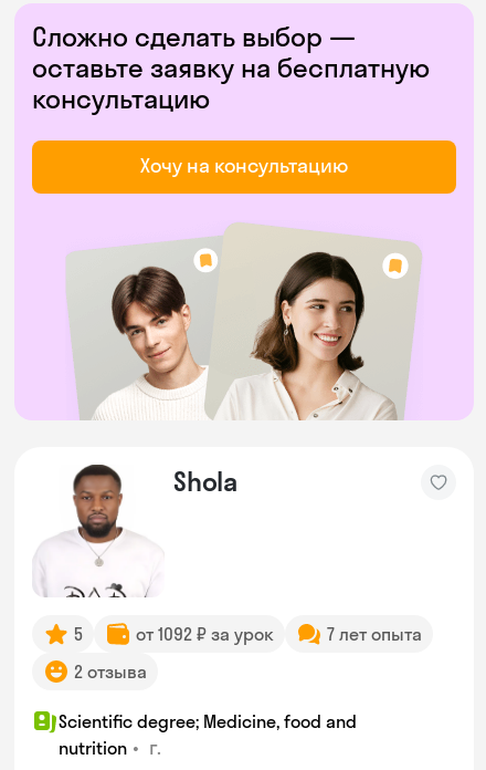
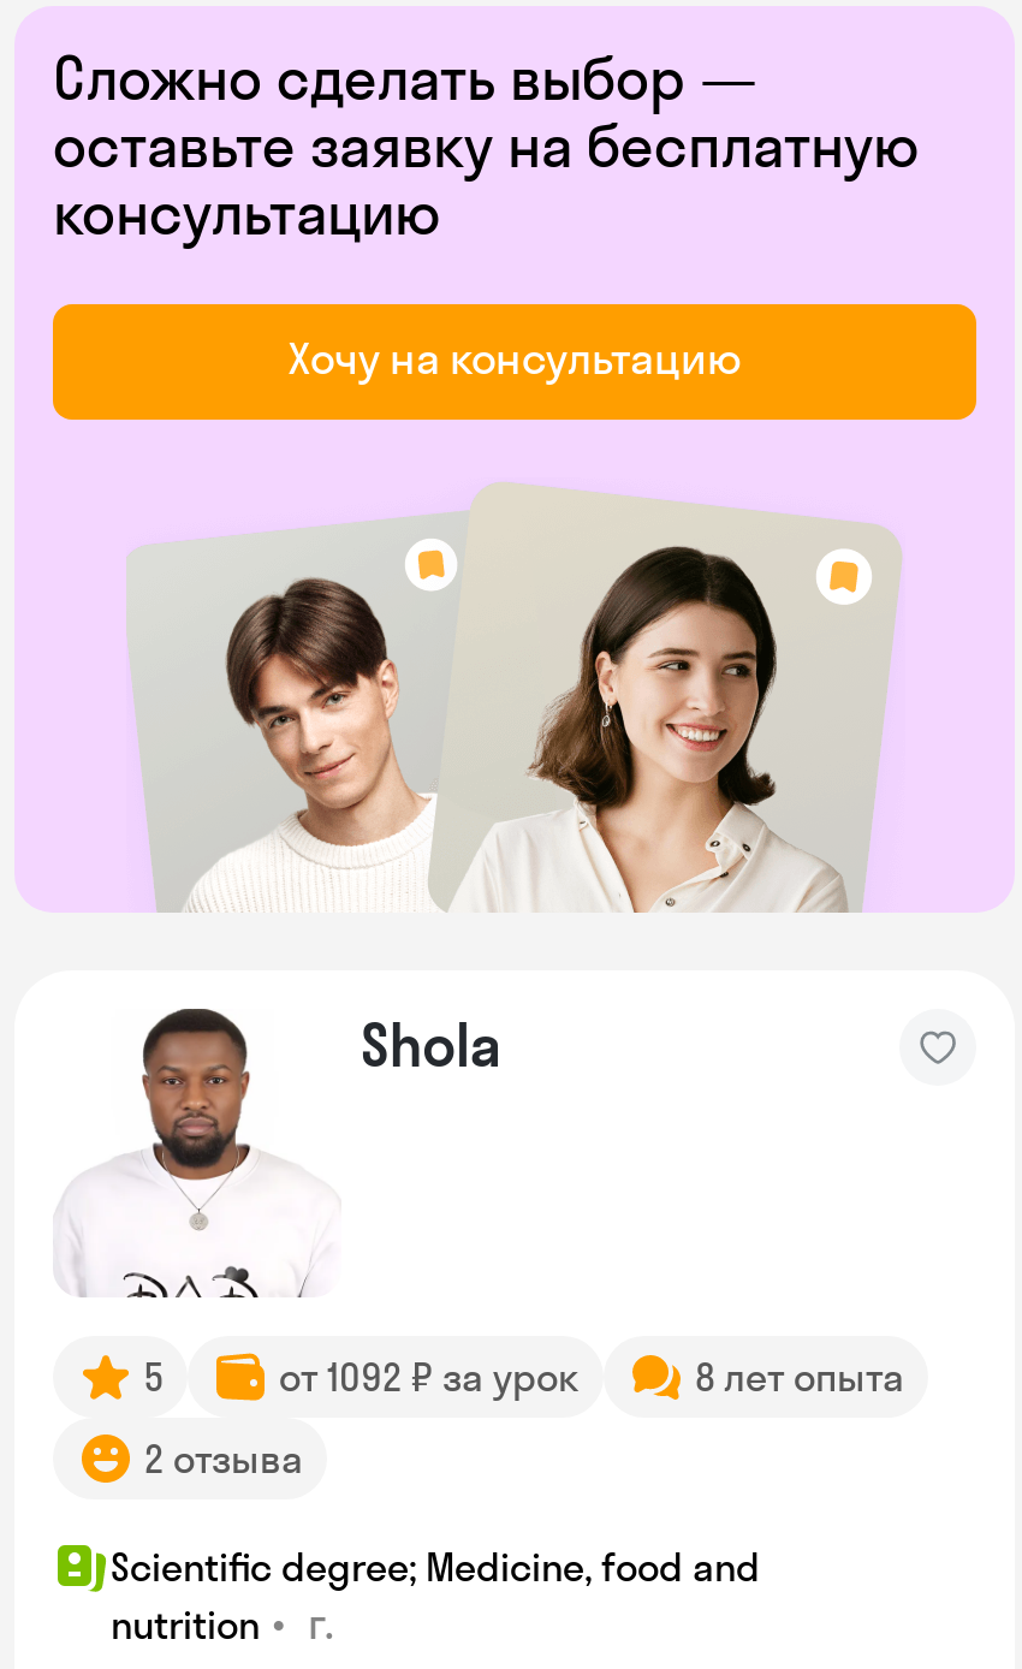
- 7 лет опыта
+ 8 лет опыта
